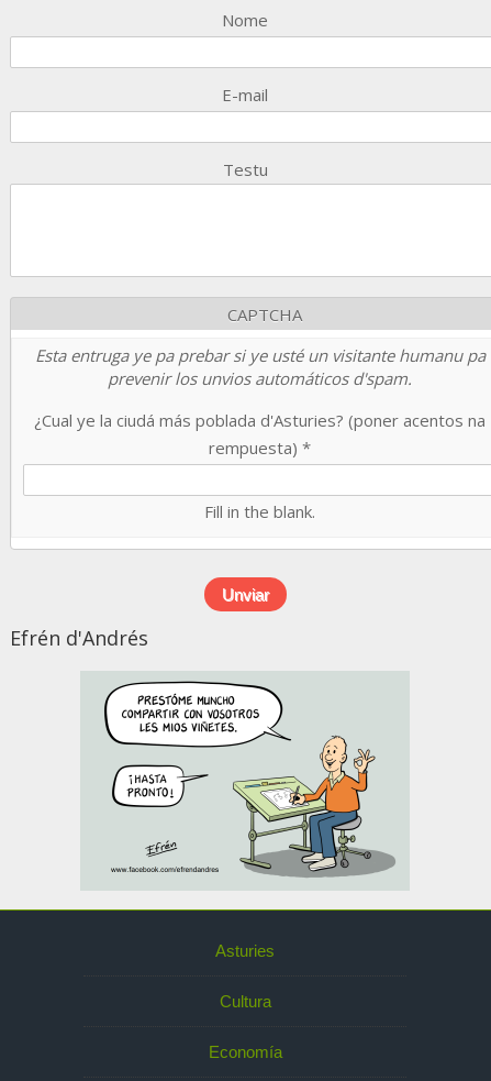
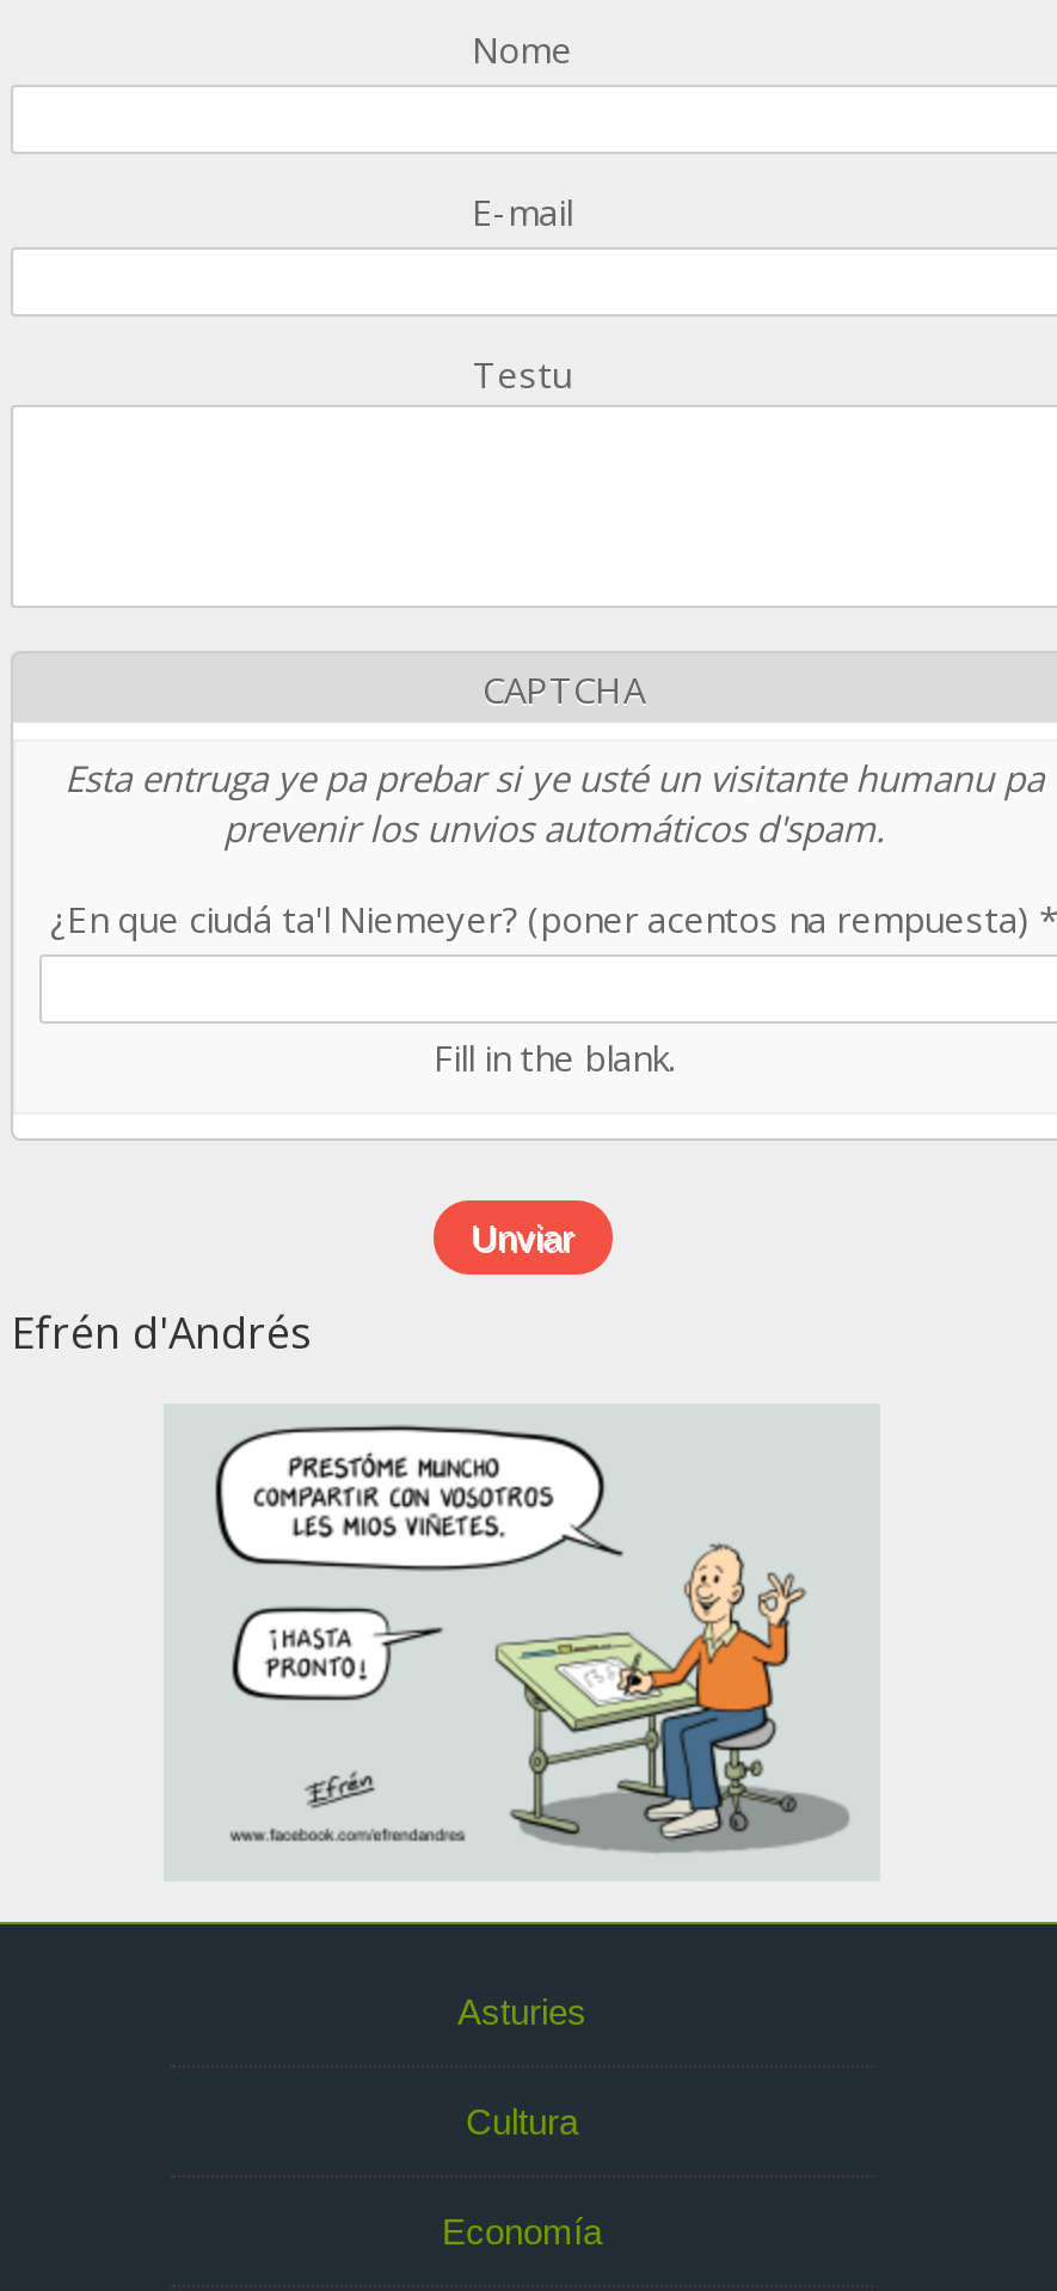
- ¿Cual ye la ciudá más poblada d'Asturies? (poner acentos na
- rempuesta) *
+ ¿En que ciudá ta'l Niemeyer? (poner acentos na rempuesta) *
